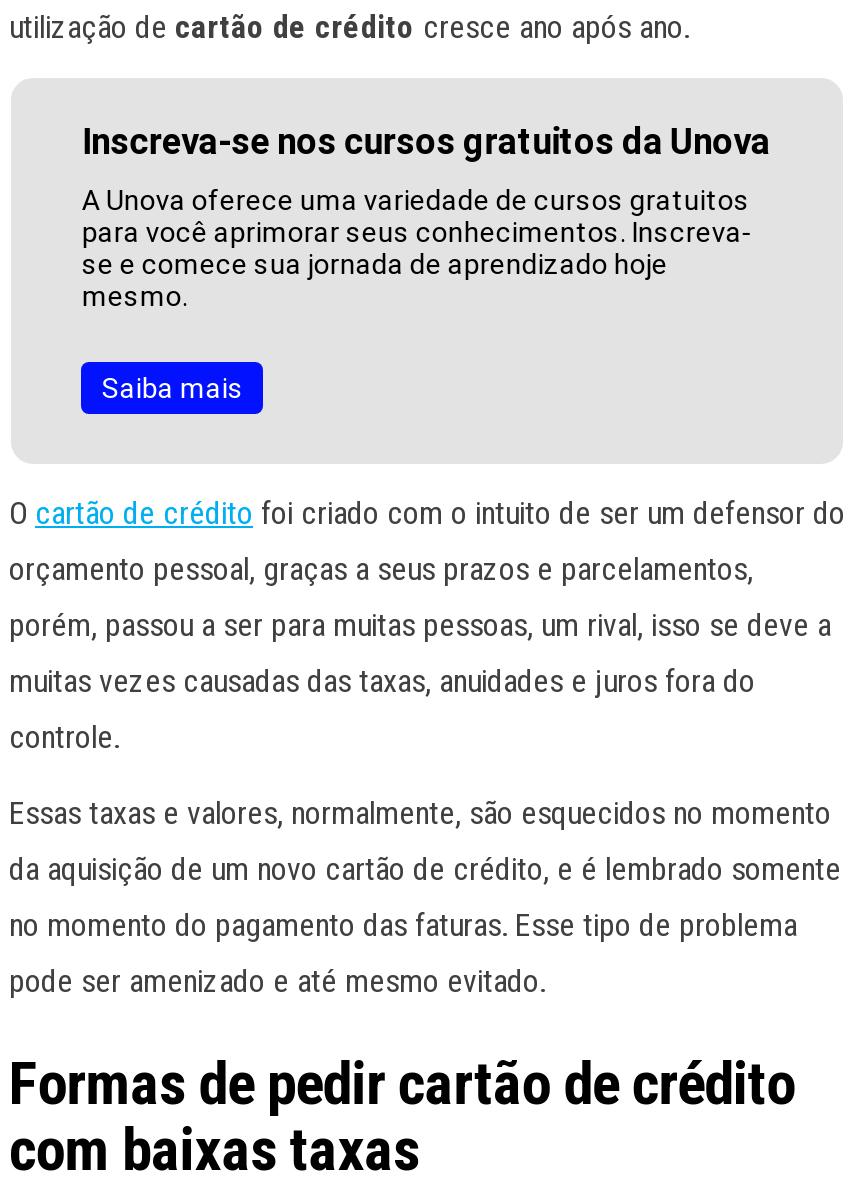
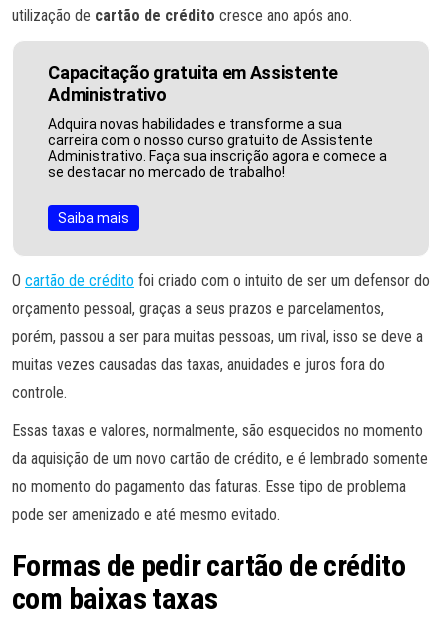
- Inscreva-se nos cursos gratuitos da Unova
+ Capacitação gratuita em Assistente
+ Administrativo

- A Unova oferece uma variedade de cursos gratuitos
- para você aprimorar seus conhecimentos. Inscreva-
- se e comece sua jornada de aprendizado hoje
- mesmo.
+ Adquira novas habilidades e transforme a sua
+ carreira com o nosso curso gratuito de Assistente
+ Administrativo. Faça sua inscrição agora e comece a
+ se destacar no mercado de trabalho!
